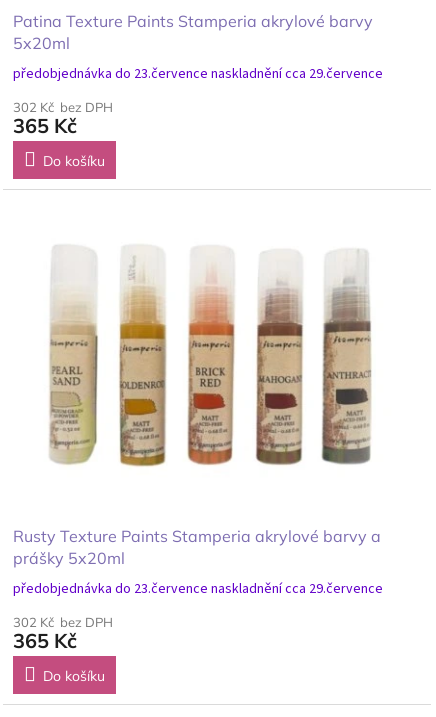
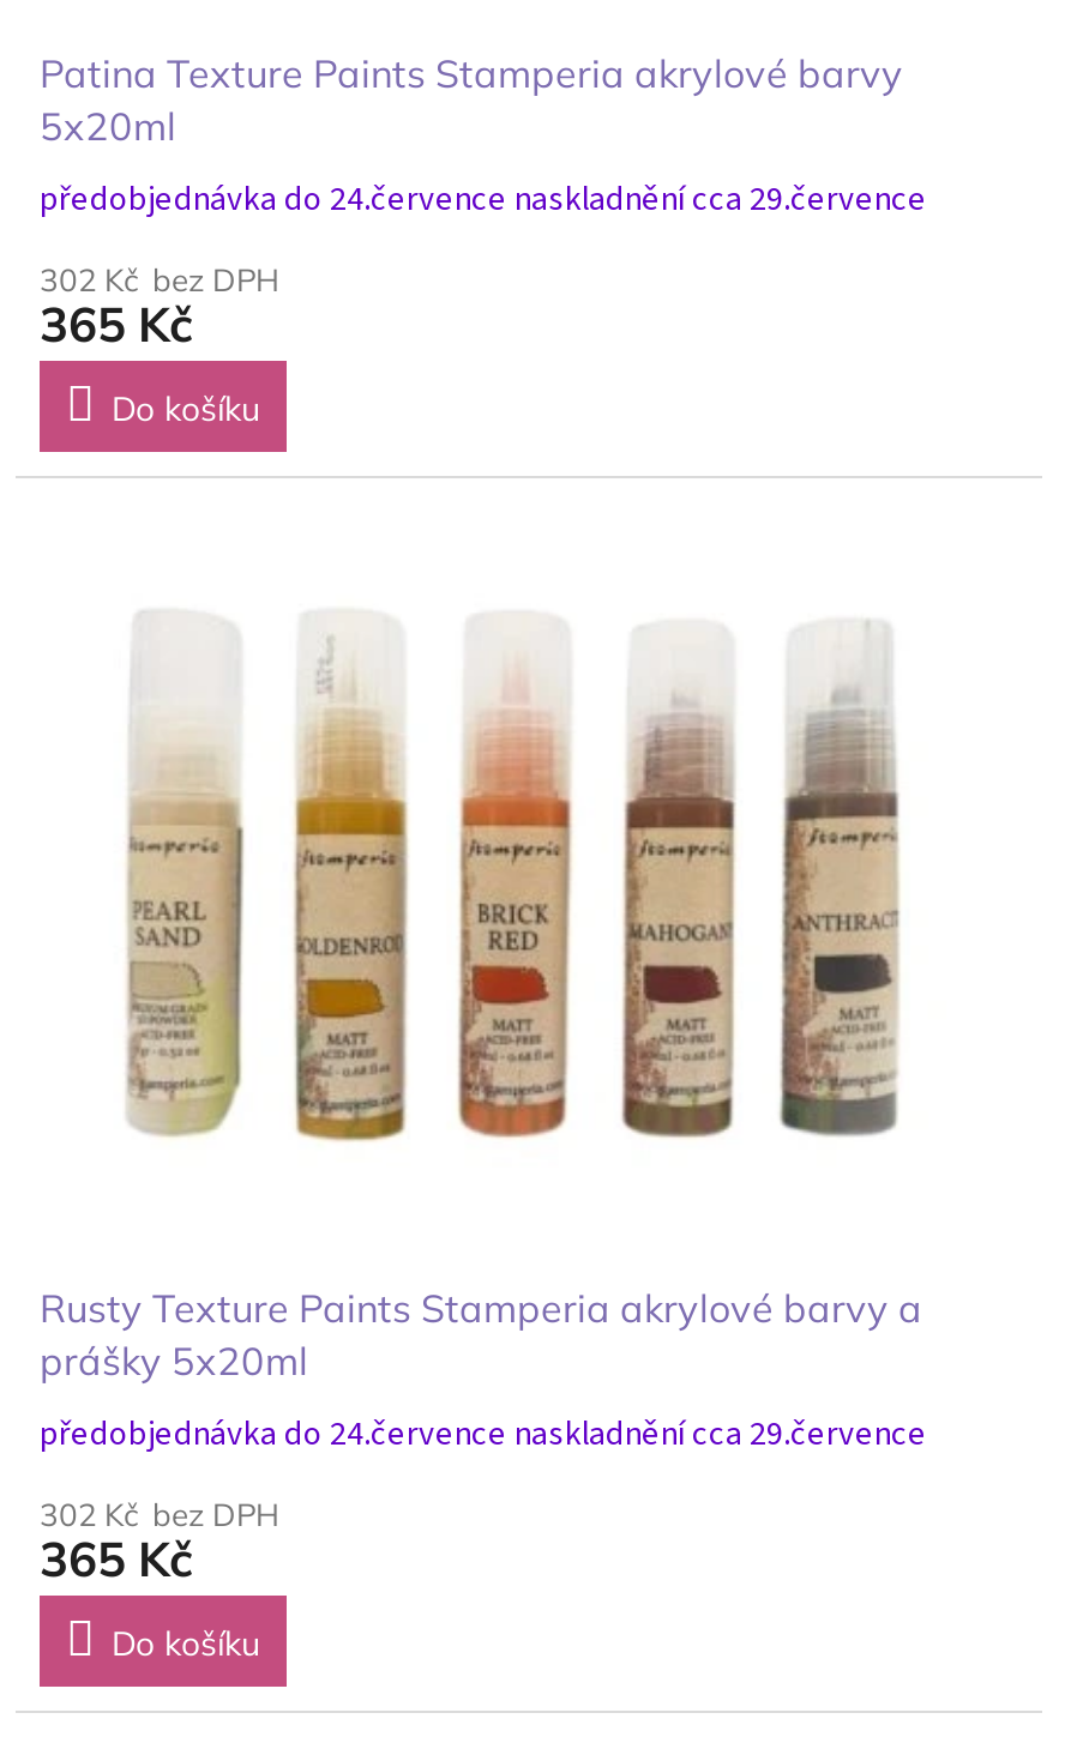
- předobjednávka do 23.července naskladnění cca 29.července
+ předobjednávka do 24.července naskladnění cca 29.července

- předobjednávka do 23.července naskladnění cca 29.července
+ předobjednávka do 24.července naskladnění cca 29.července
